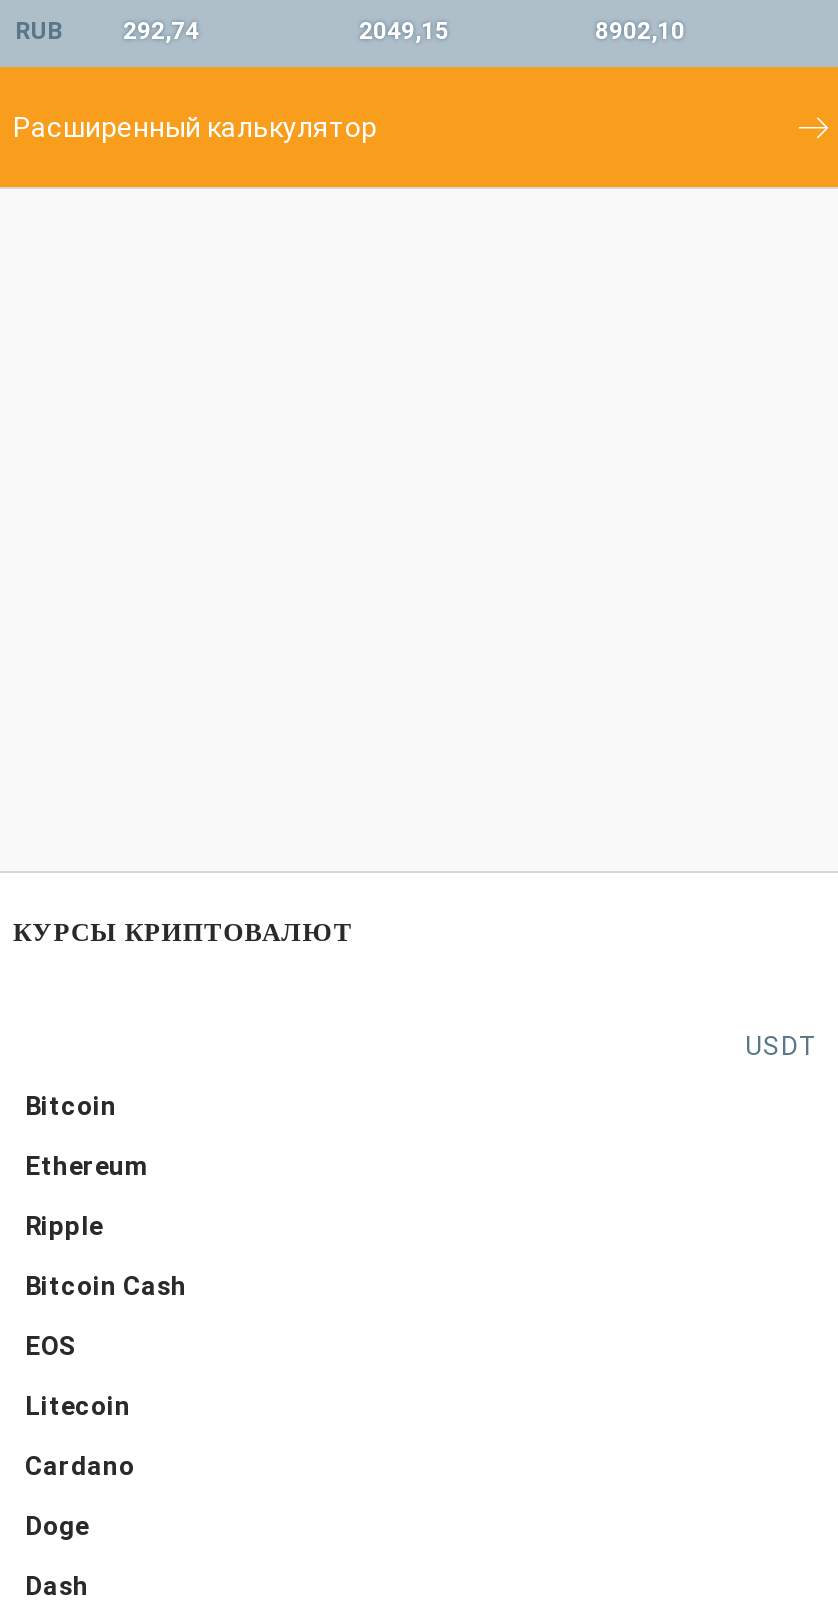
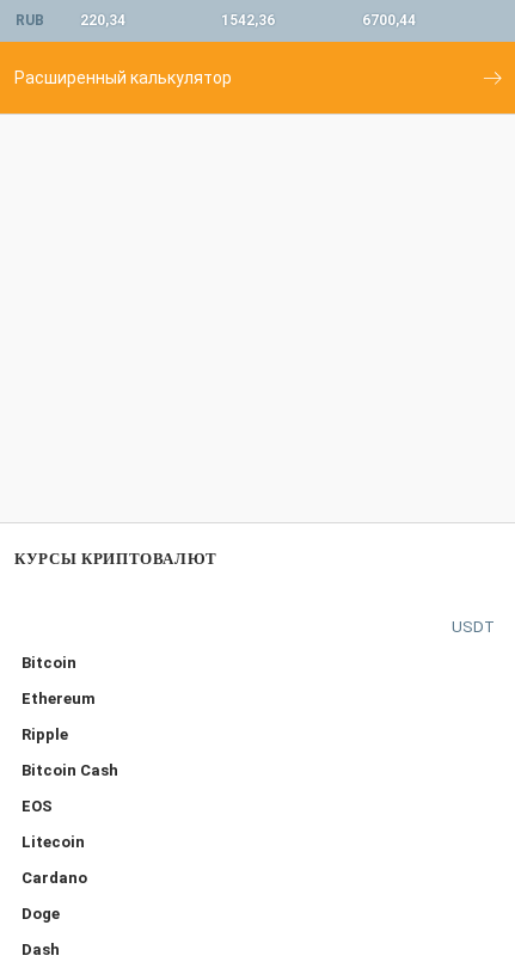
- 292,74
+ 220,34

- 2049,15
+ 1542,36

- 8902,10
+ 6700,44
